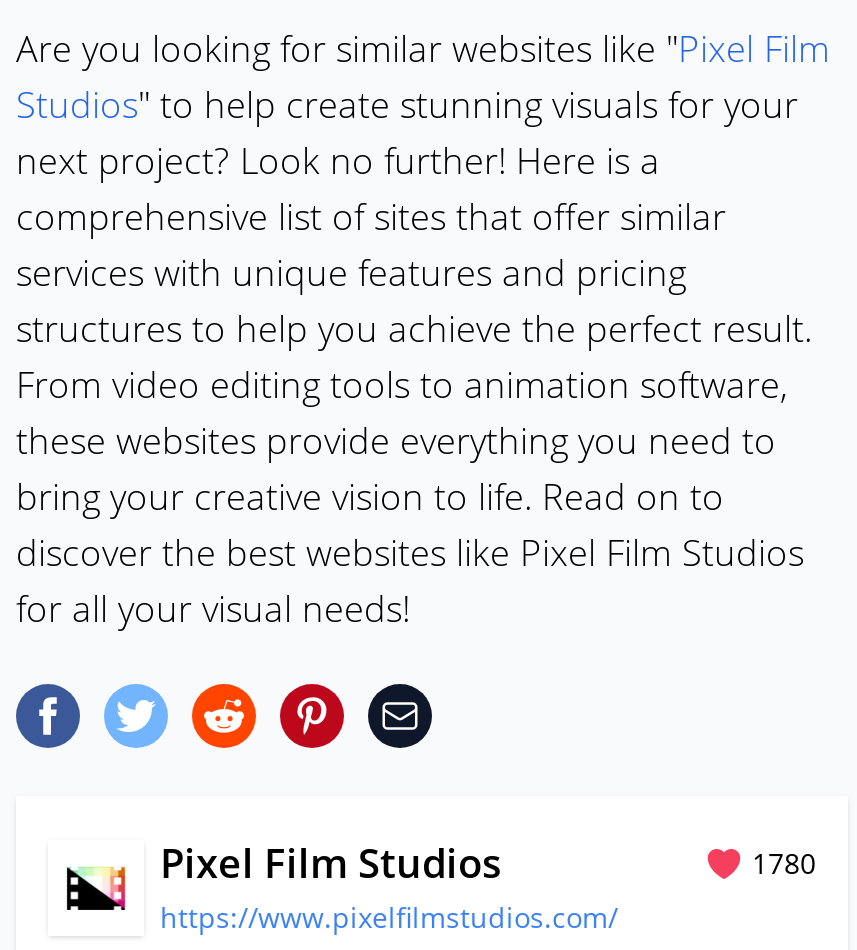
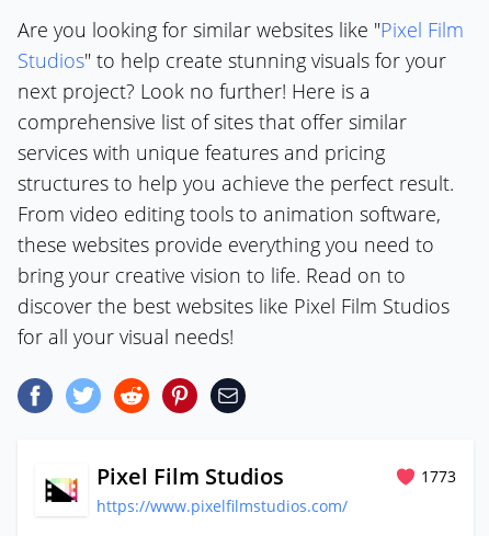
- 1780
+ 1773
